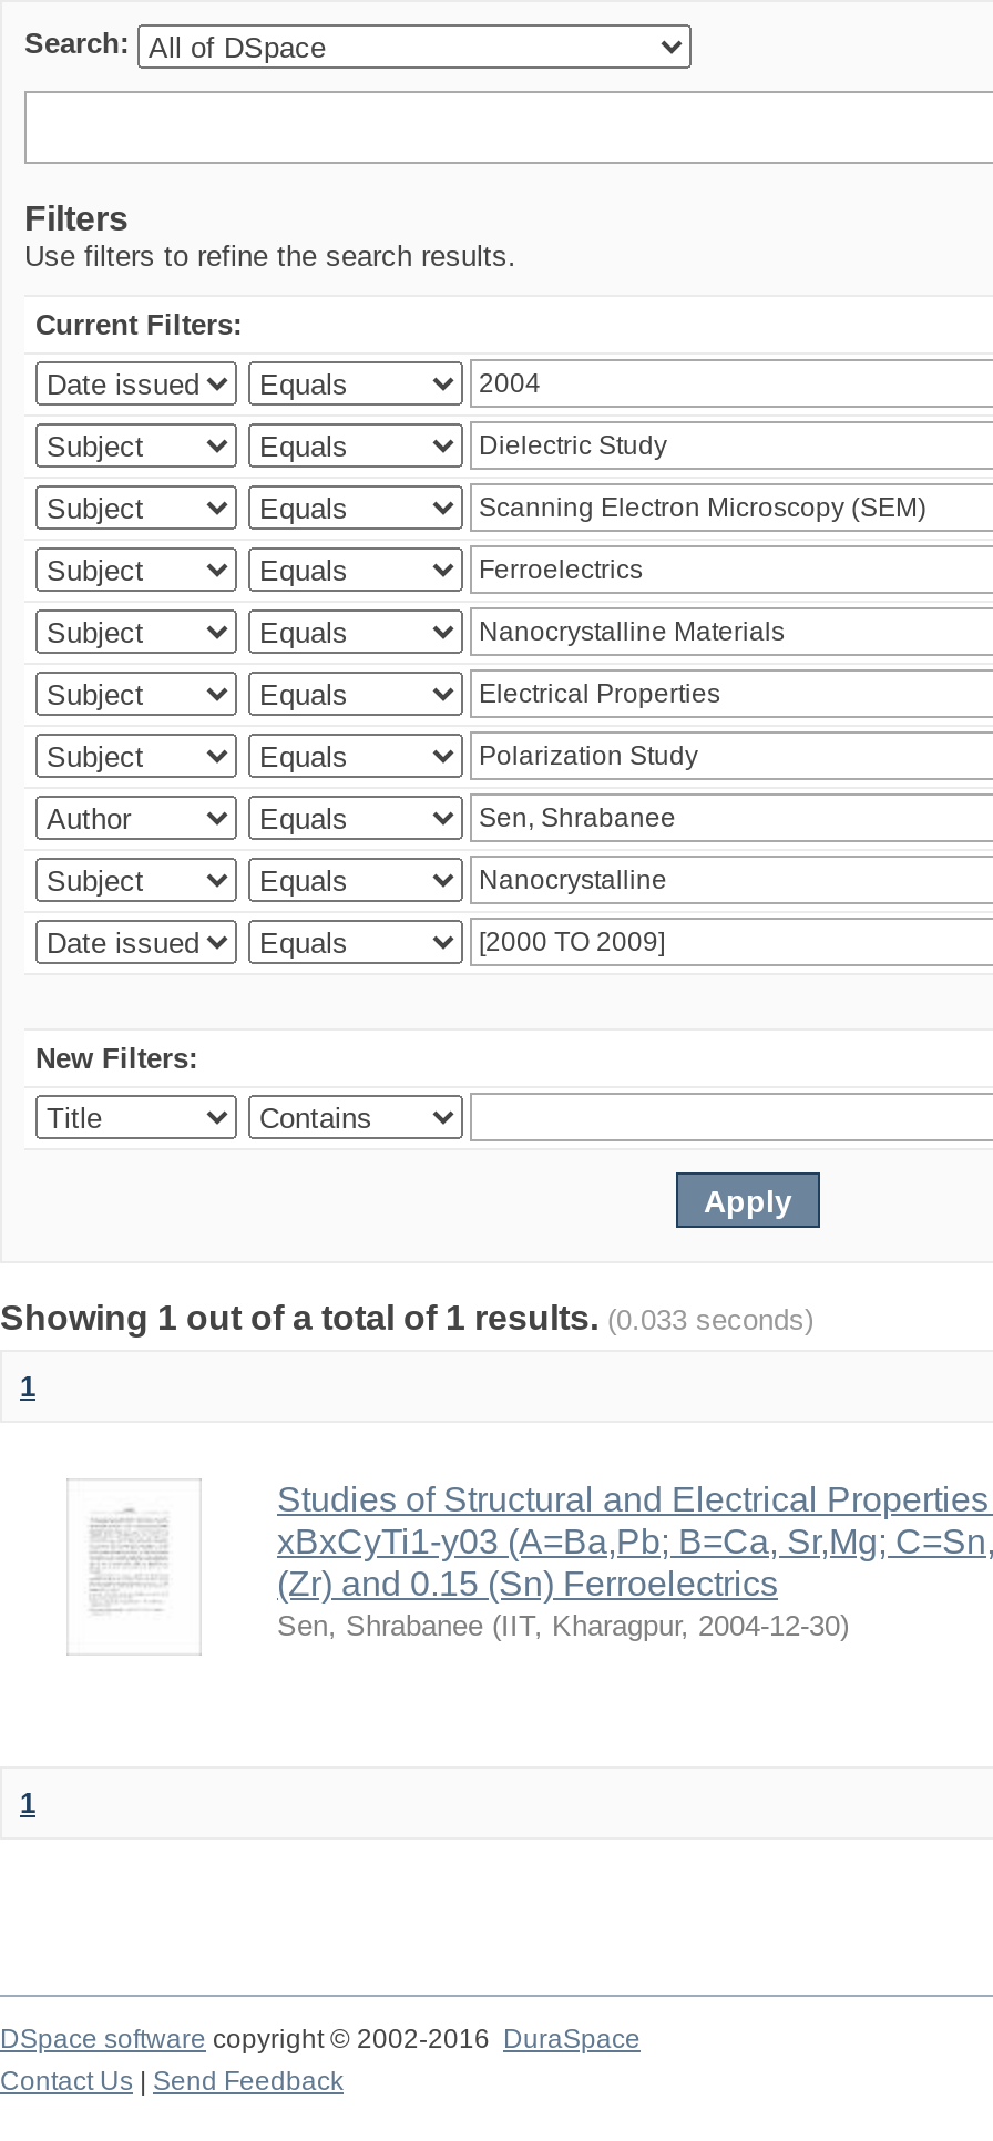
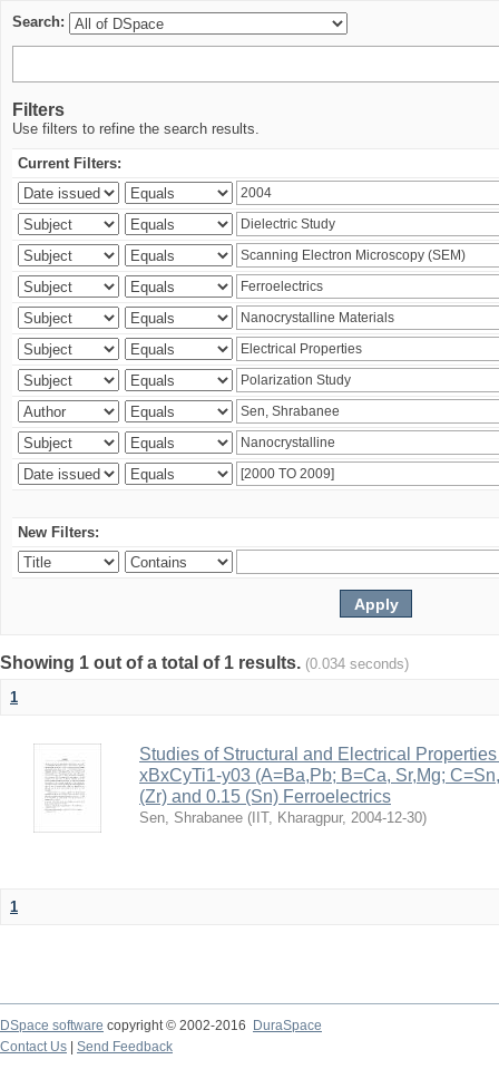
- Showing 1 out of a total of 1 results. (0.033 seconds)
+ Showing 1 out of a total of 1 results. (0.034 seconds)
